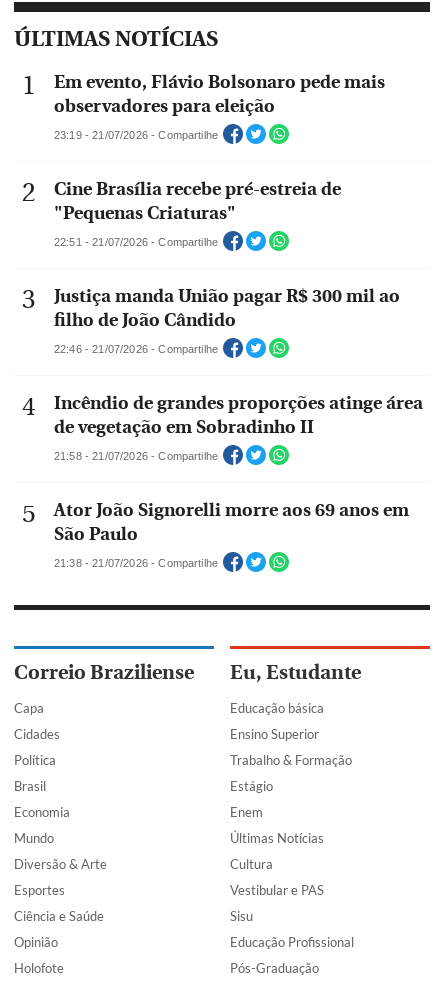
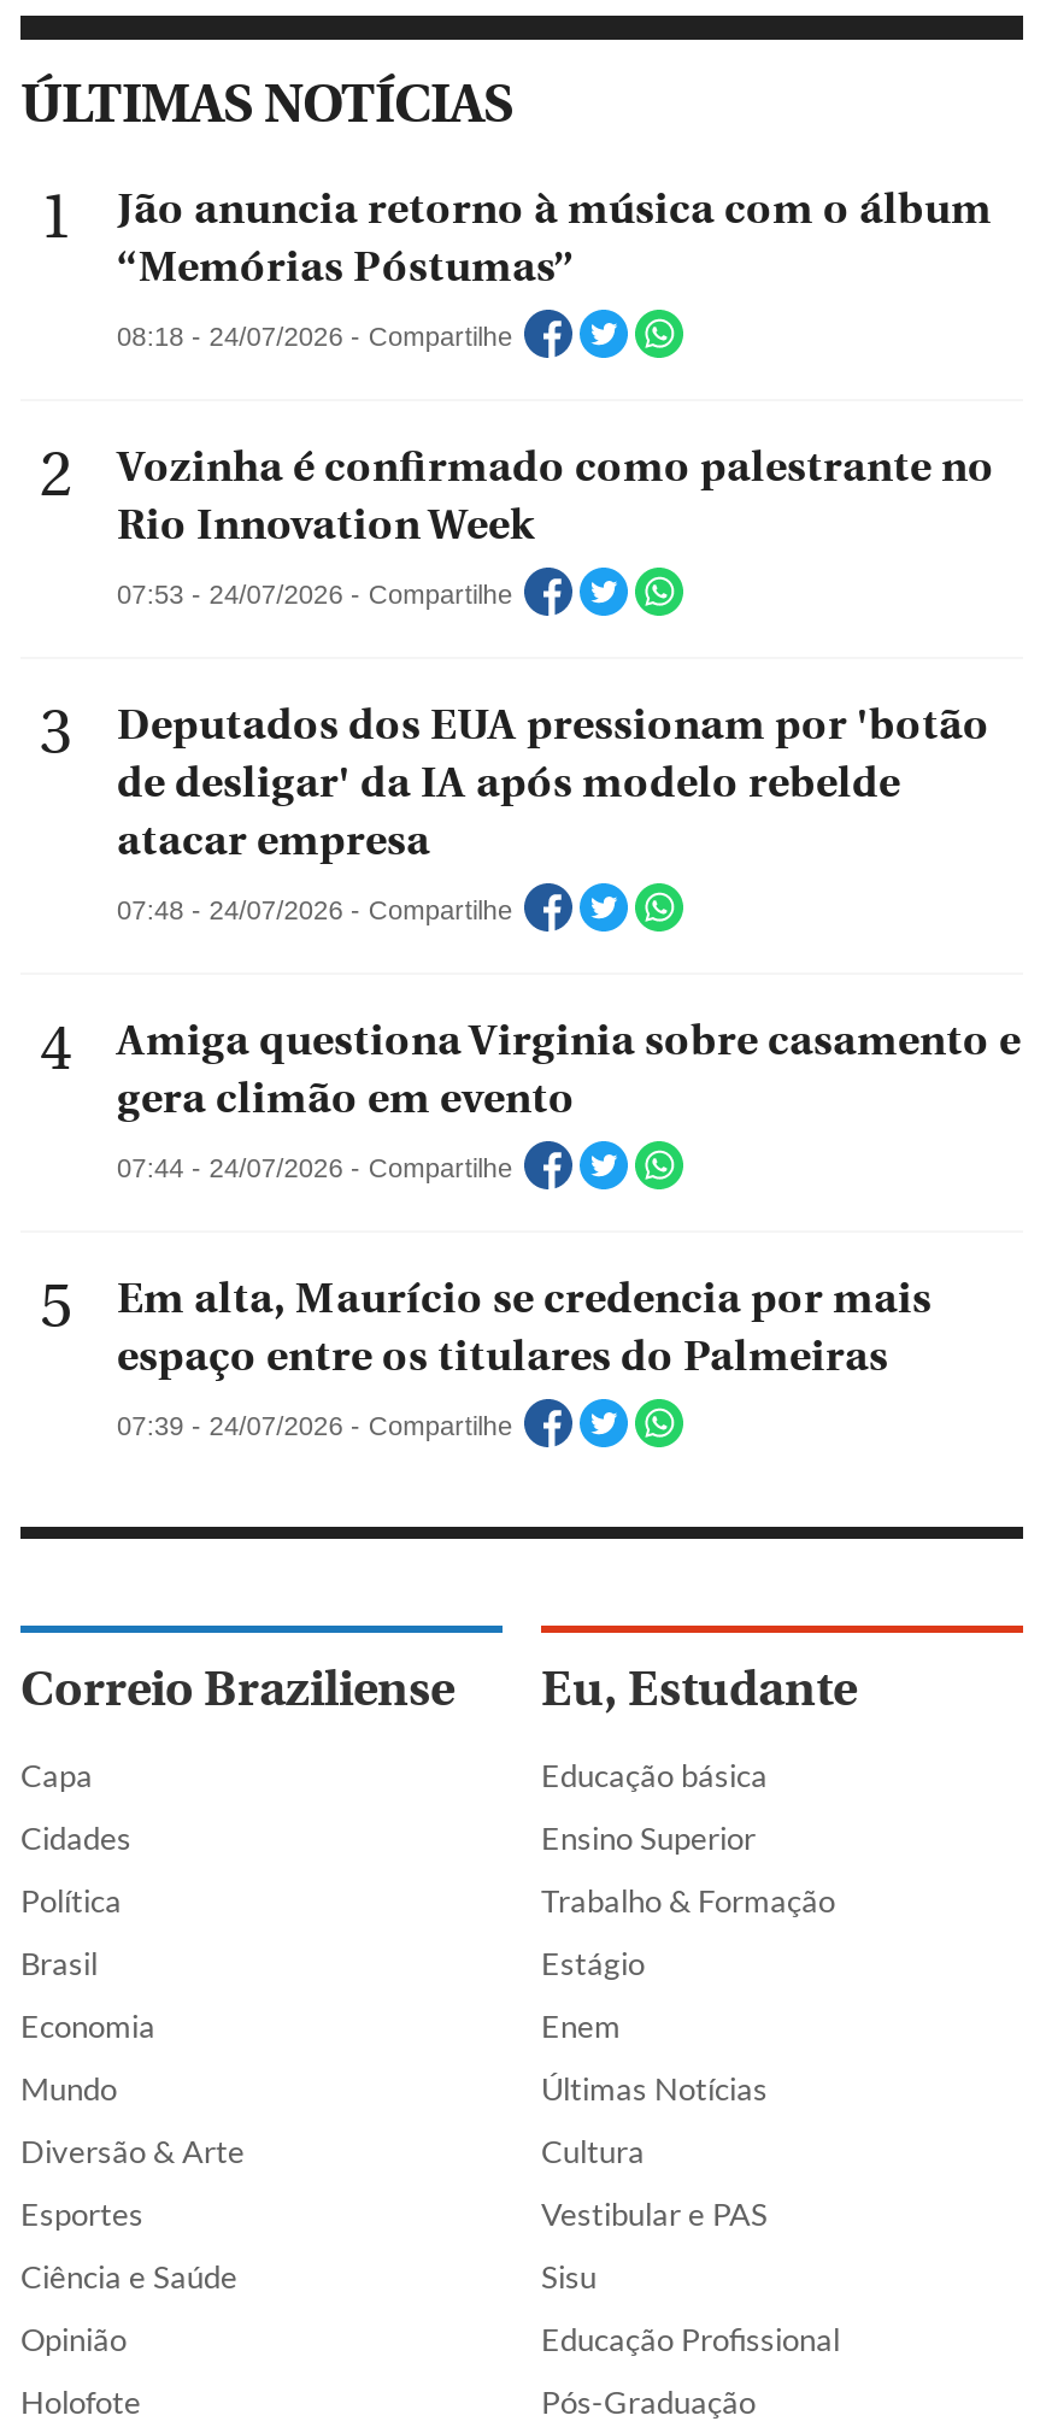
- Em evento, Flávio Bolsonaro pede mais
- observadores para eleição
+ Jão anuncia retorno à música com o álbum
+ “Memórias Póstumas”

- 23:19 - 21/07/2026 - Compartilhe
+ 08:18 - 24/07/2026 - Compartilhe

- Cine Brasília recebe pré-estreia de
- "Pequenas Criaturas"
+ Vozinha é confirmado como palestrante no
+ Rio Innovation Week

- 22:51 - 21/07/2026 - Compartilhe
+ 07:53 - 24/07/2026 - Compartilhe

- Justiça manda União pagar R$ 300 mil ao
- filho de João Cândido
+ Deputados dos EUA pressionam por 'botão
+ de desligar' da IA após modelo rebelde
+ atacar empresa

- 22:46 - 21/07/2026 - Compartilhe
+ 07:48 - 24/07/2026 - Compartilhe

- Incêndio de grandes proporções atinge área
- de vegetação em Sobradinho II
+ Amiga questiona Virginia sobre casamento e
+ gera climão em evento

- 21:58 - 21/07/2026 - Compartilhe
+ 07:44 - 24/07/2026 - Compartilhe

- Ator João Signorelli morre aos 69 anos em
- São Paulo
+ Em alta, Maurício se credencia por mais
+ espaço entre os titulares do Palmeiras

- 21:38 - 21/07/2026 - Compartilhe
+ 07:39 - 24/07/2026 - Compartilhe
